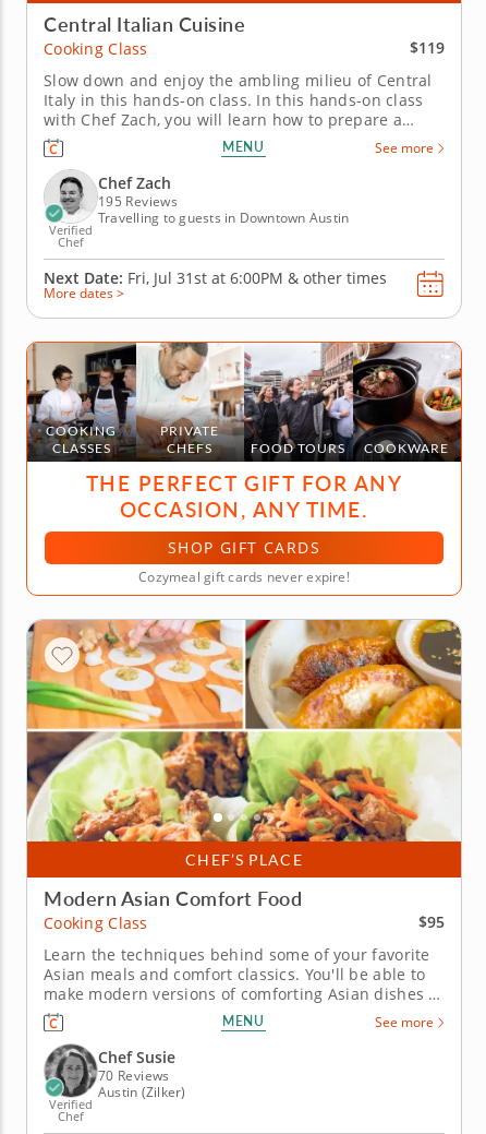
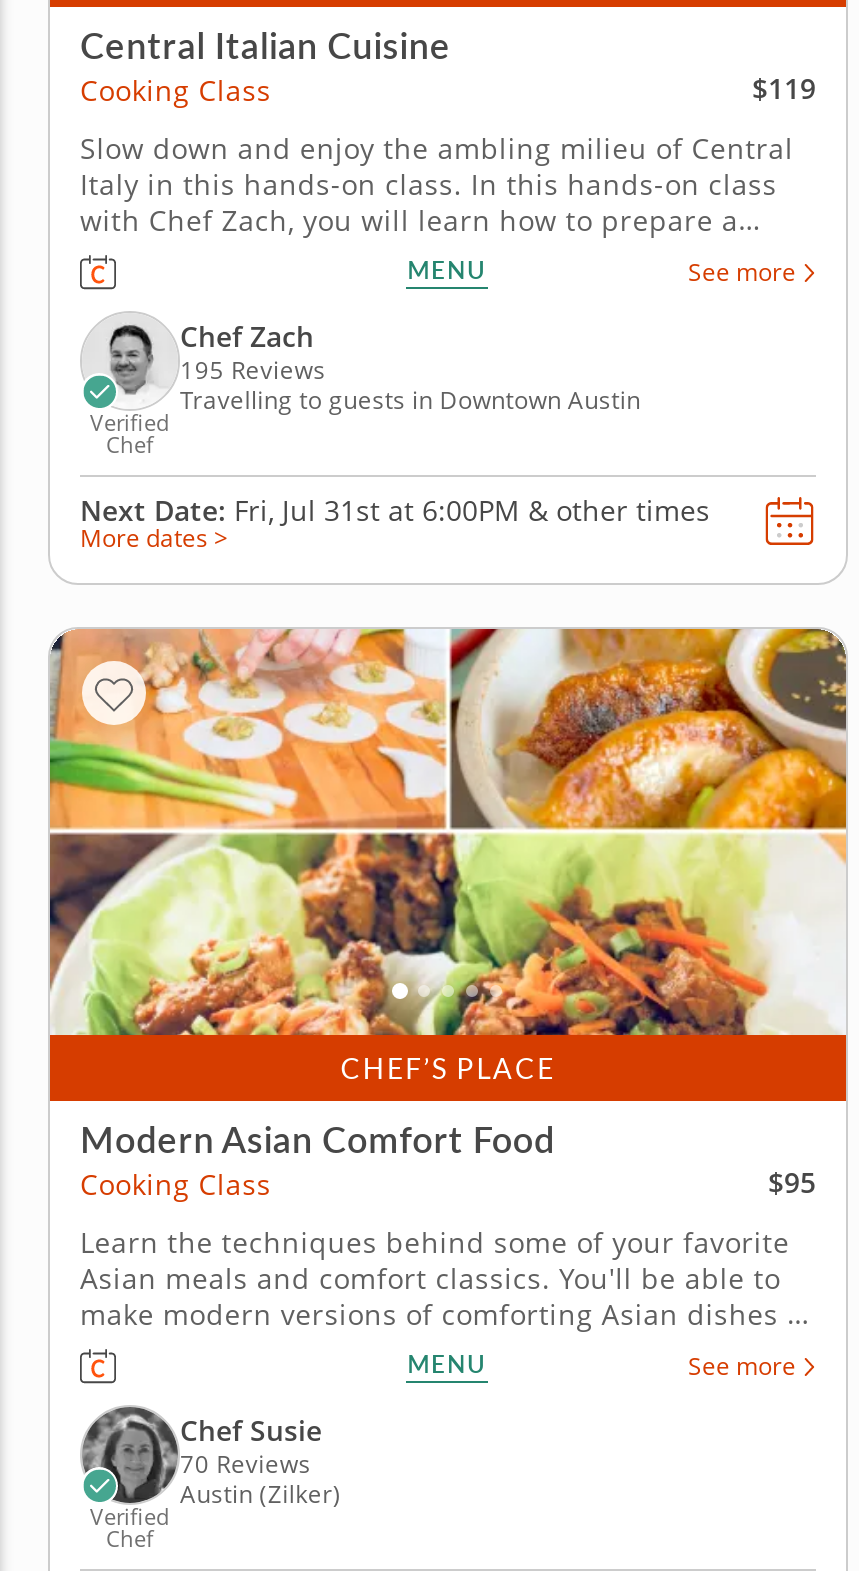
- [image]
- COOKING
- CLASSES

- PRIVATE
- CHEFS
- FOOD TOURS
- COOKWARE
- THE PERFECT GIFT FOR ANY
- OCCASION, ANY TIME.
- SHOP GIFT CARDS
- Cozymeal gift cards never expire!
